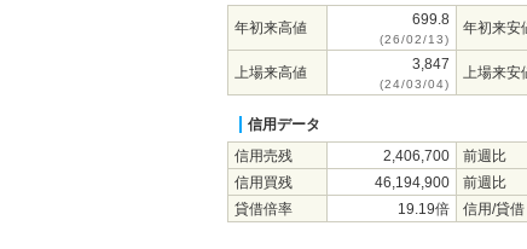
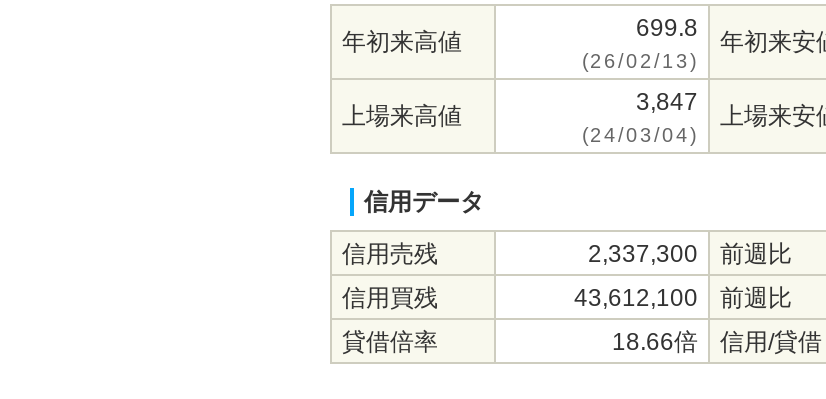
- 2,406,700 前週比
+ 2,337,300 前週比

- 46,194,900 前週比
+ 43,612,100 前週比

- 19.19倍 信用/貸借
+ 18.66倍 信用/貸借
